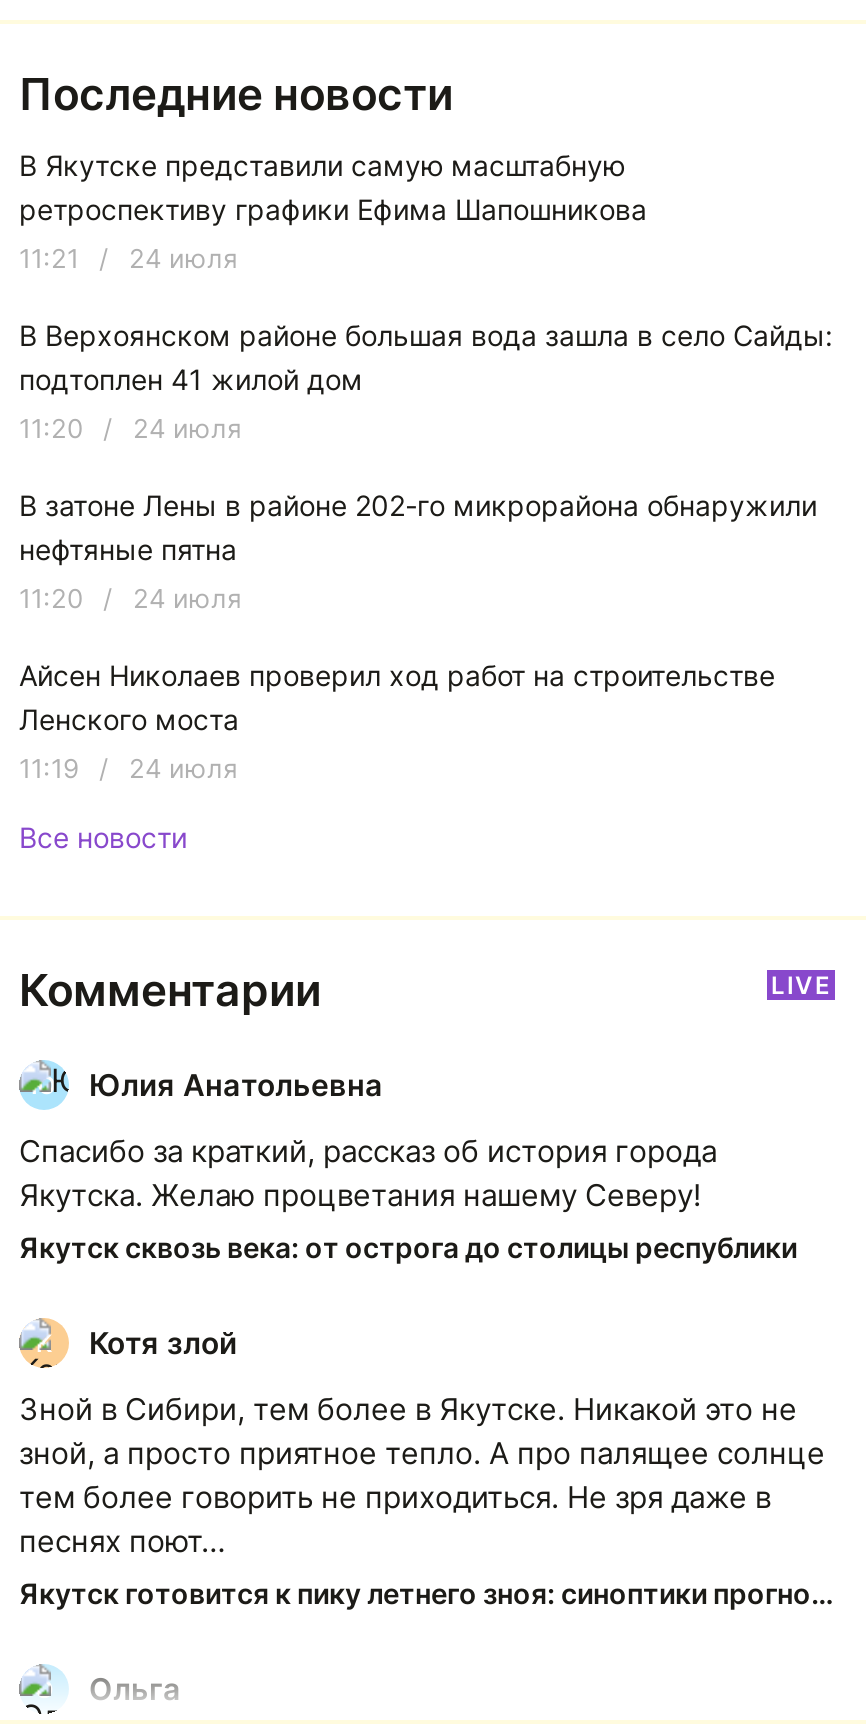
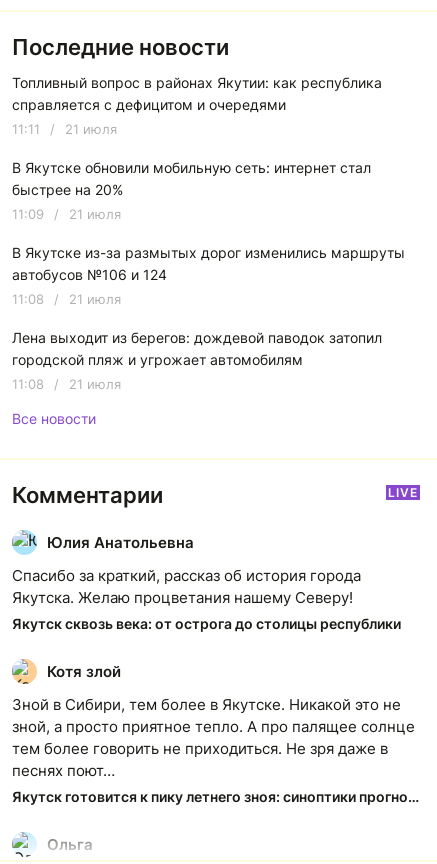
- В Якутске представили самую масштабную
- ретроспективу графики Ефима Шапошникова
+ Топливный вопрос в районах Якутии: как республика
+ справляется с дефицитом и очередями

- 11:21 / 24 июля
+ 11:11 / 21 июля

- В Верхоянском районе большая вода зашла в село Сайды:
- подтоплен 41 жилой дом
+ В Якутске обновили мобильную сеть: интернет стал
+ быстрее на 20%

- 11:20 / 24 июля
+ 11:09 / 21 июля

- В затоне Лены в районе 202-го микрорайона обнаружили
- нефтяные пятна
+ В Якутске из-за размытых дорог изменились маршруты
+ автобусов №106 и 124

- 11:20 / 24 июля
+ 11:08 / 21 июля

- Айсен Николаев проверил ход работ на строительстве
- Ленского моста
+ Лена выходит из берегов: дождевой паводок затопил
+ городской пляж и угрожает автомобилям

- 11:19 / 24 июля
+ 11:08 / 21 июля
